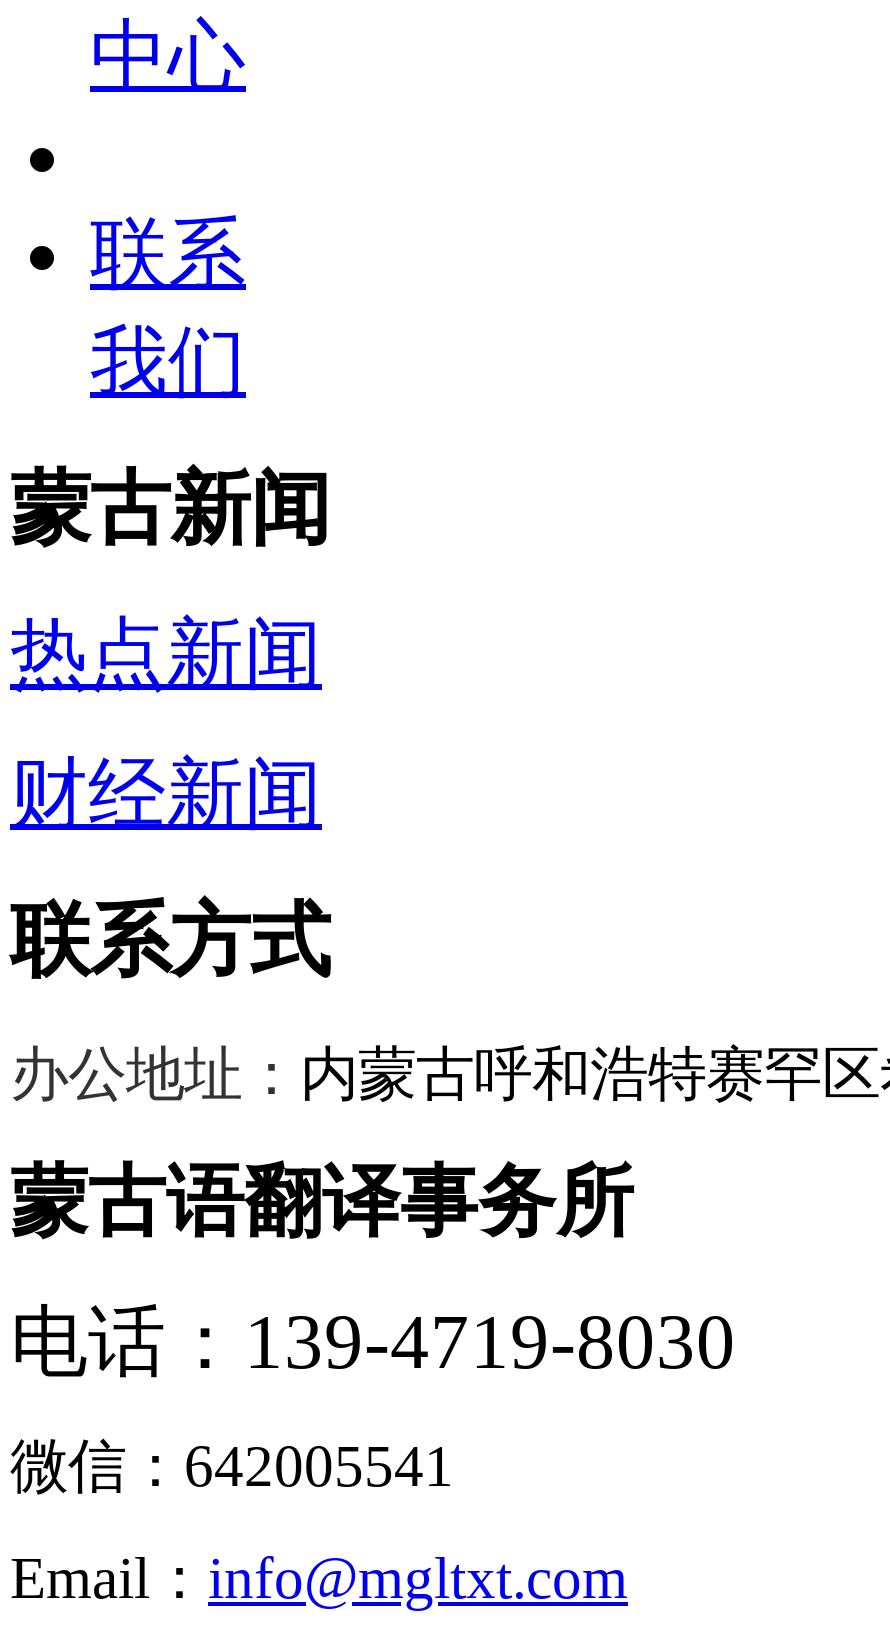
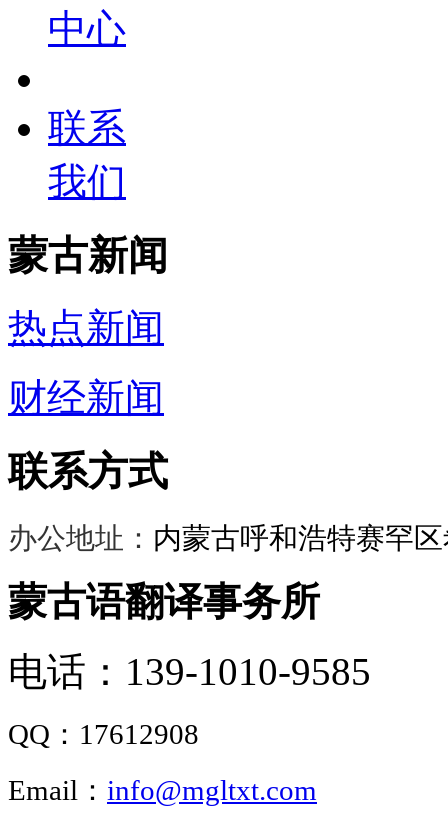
- 电话：139-4719-8030
+ 电话：139-1010-9585

- 微信：642005541
+ QQ：17612908
